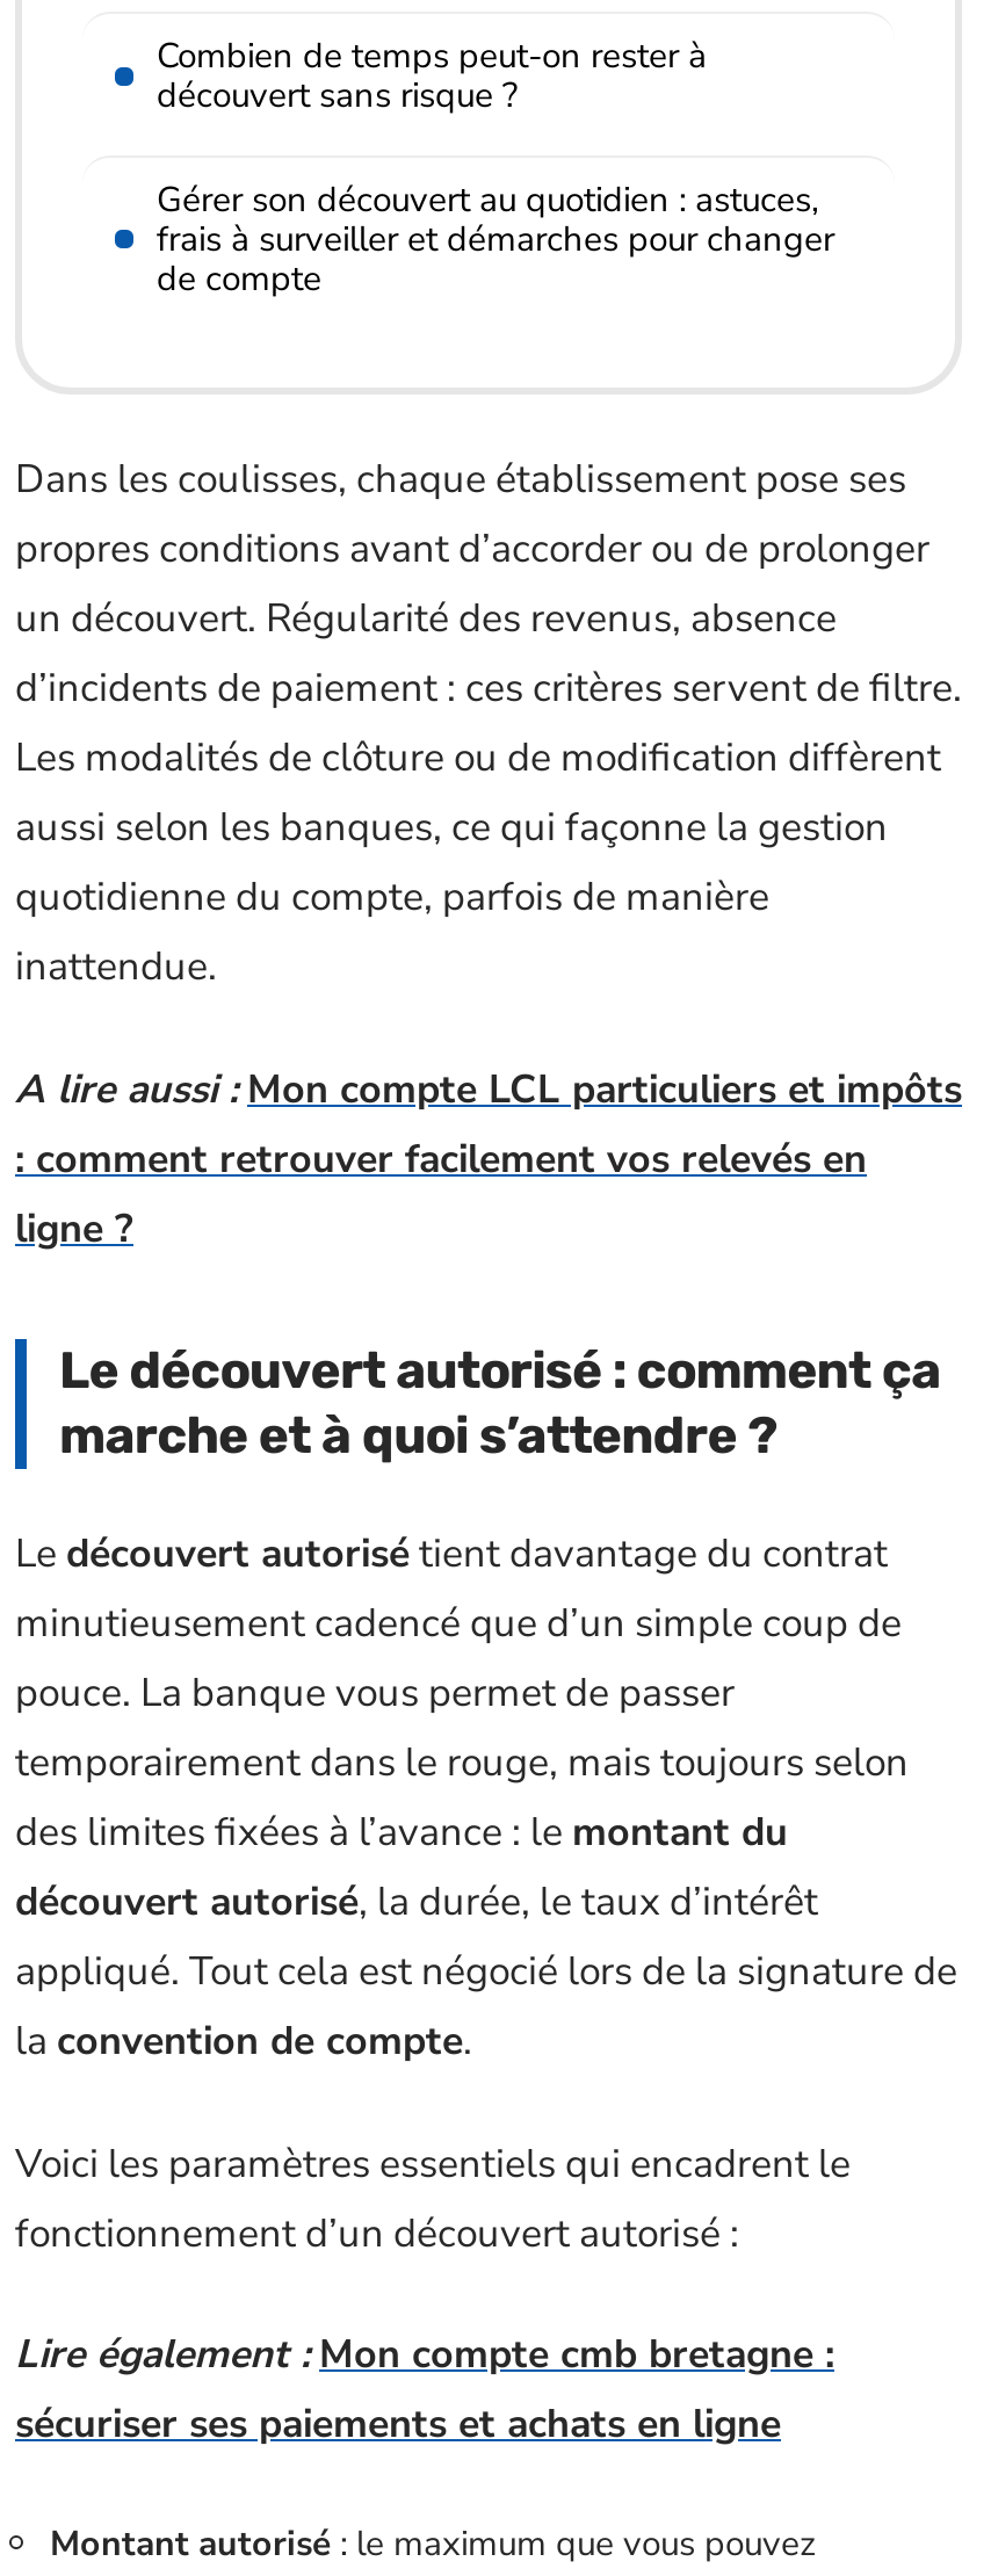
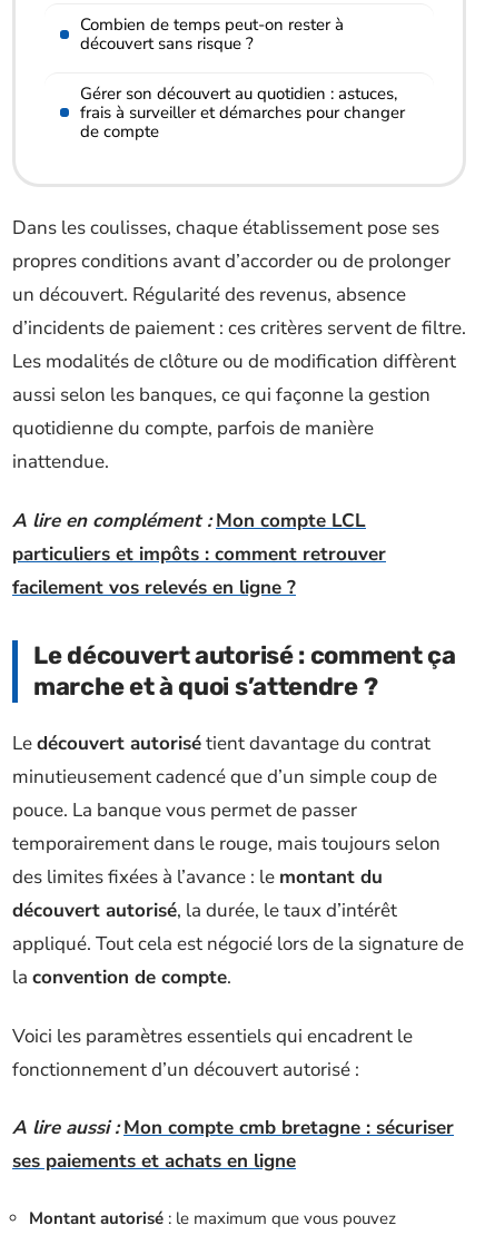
- A lire aussi : Mon compte LCL particuliers et impôts
- : comment retrouver facilement vos relevés en
- ligne ?
+ A lire en complément : Mon compte LCL
+ particuliers et impôts : comment retrouver
+ facilement vos relevés en ligne ?

- Lire également : Mon compte cmb bretagne :
- sécuriser ses paiements et achats en ligne
+ A lire aussi : Mon compte cmb bretagne : sécuriser
+ ses paiements et achats en ligne
